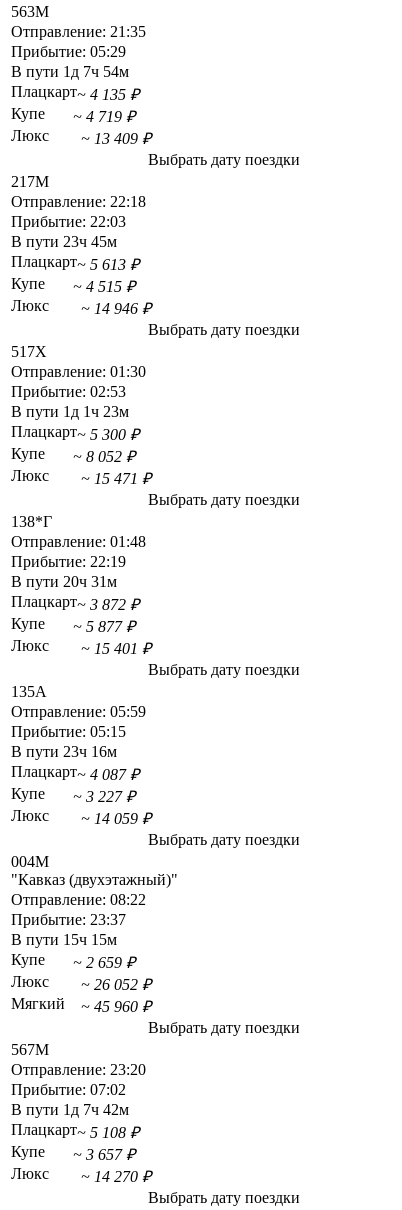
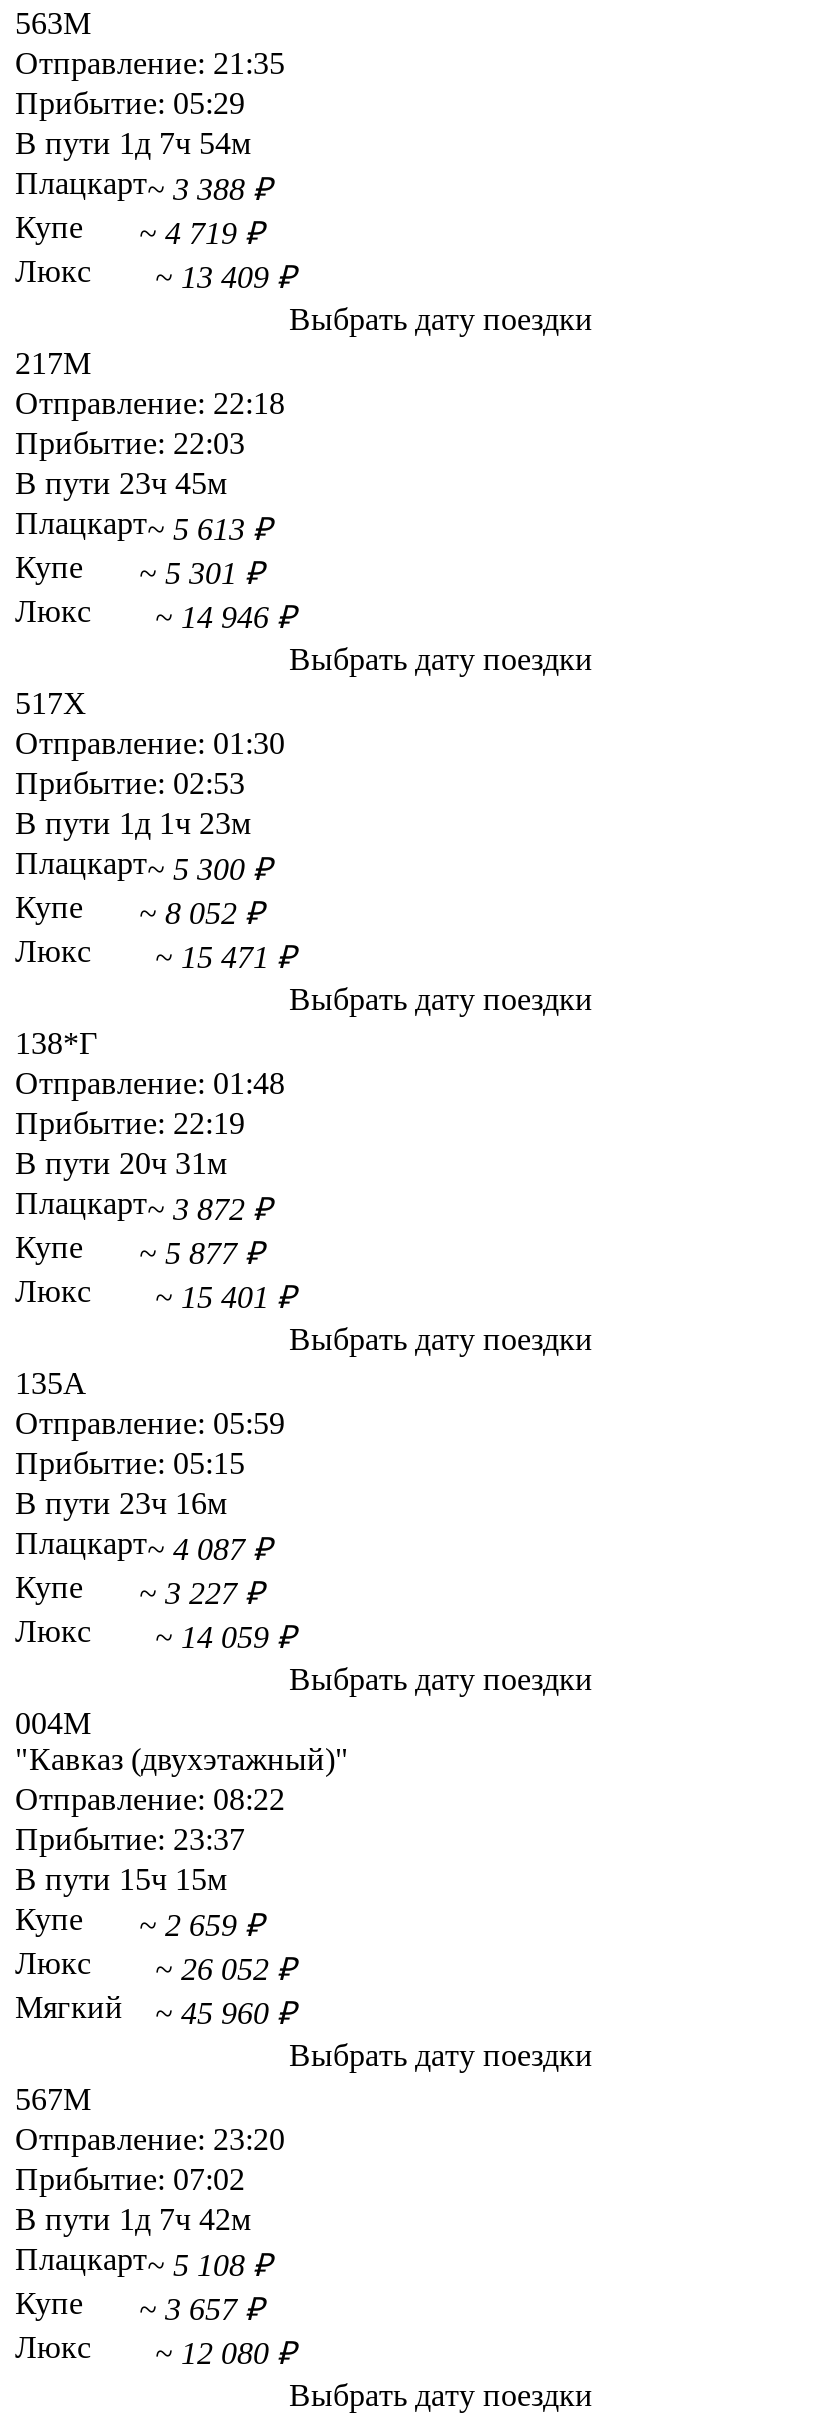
- Плацкарт~ 4 135 ₽
+ Плацкарт~ 3 388 ₽

- Купе ~ 4 515 ₽
+ Купе ~ 5 301 ₽

- Люкс ~ 14 270 ₽
+ Люкс ~ 12 080 ₽
